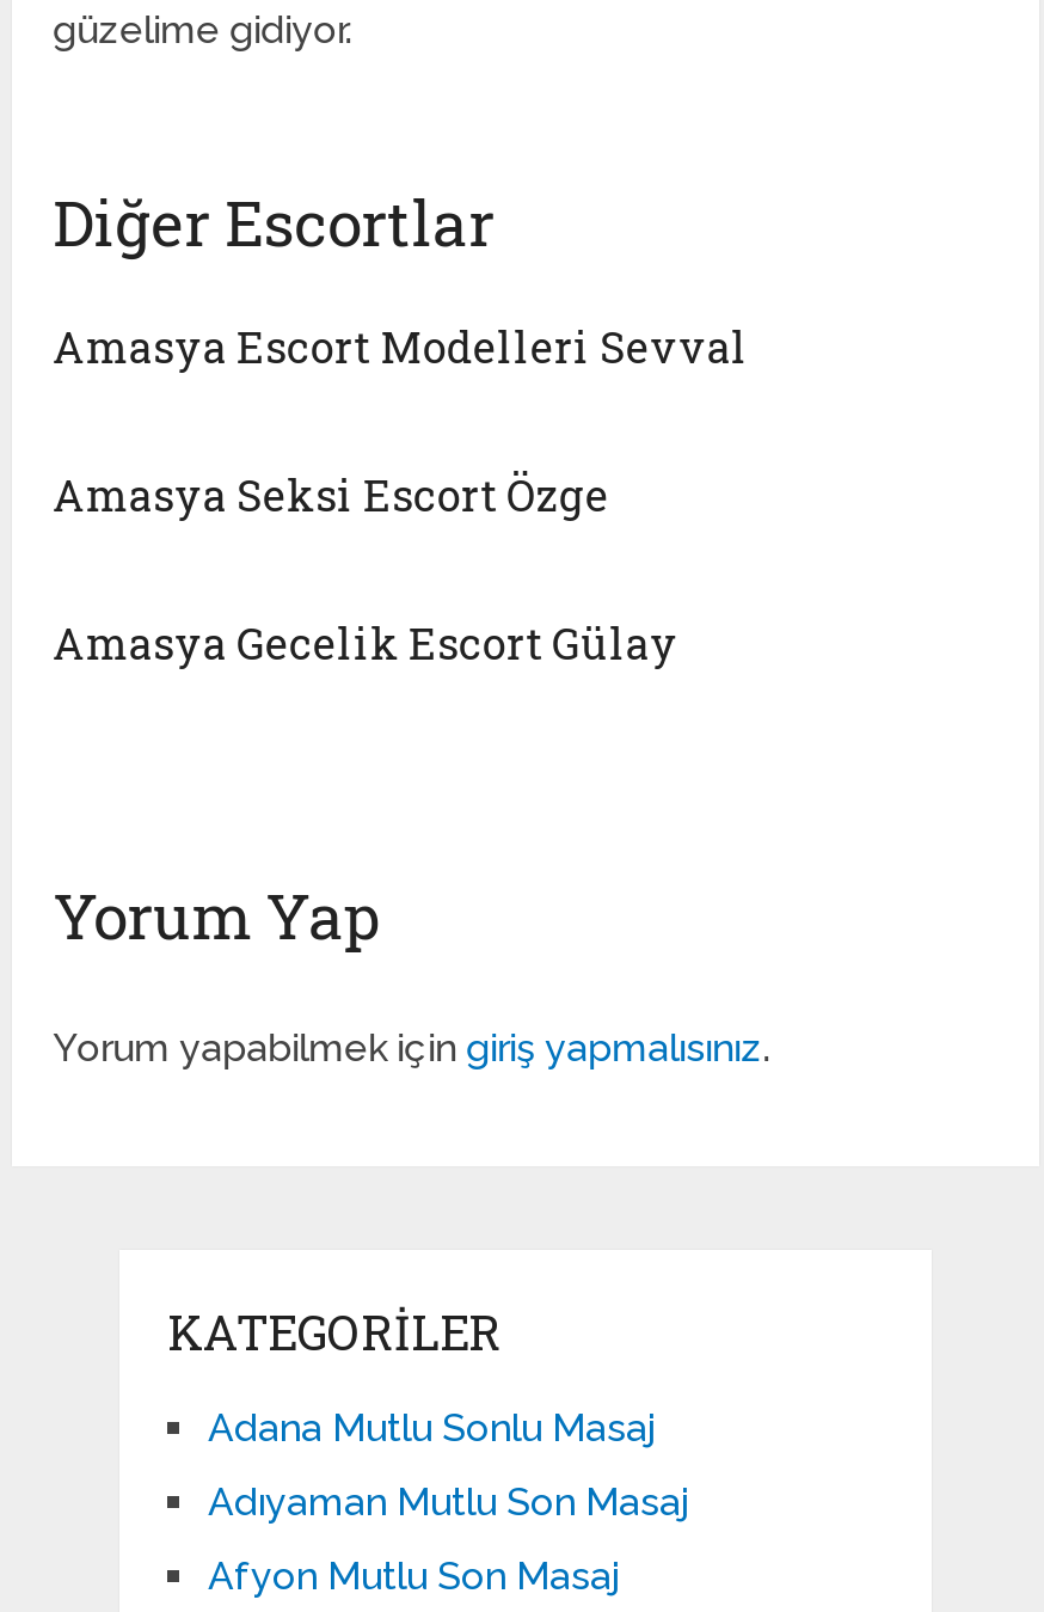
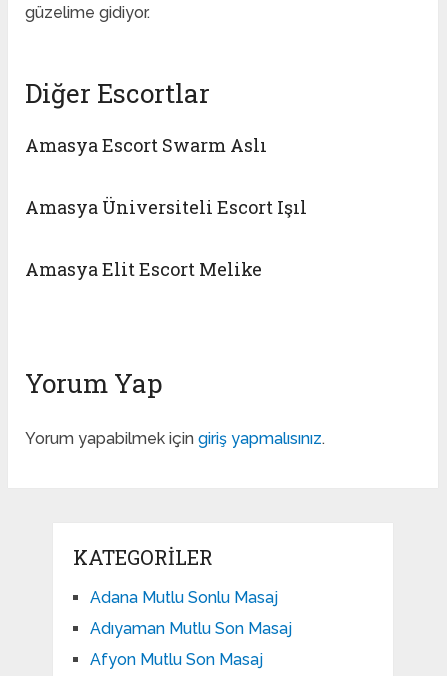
- Amasya Escort Modelleri Sevval
+ Amasya Escort Swarm Aslı

- Amasya Seksi Escort Özge
+ Amasya Üniversiteli Escort Işıl

- Amasya Gecelik Escort Gülay
+ Amasya Elit Escort Melike
